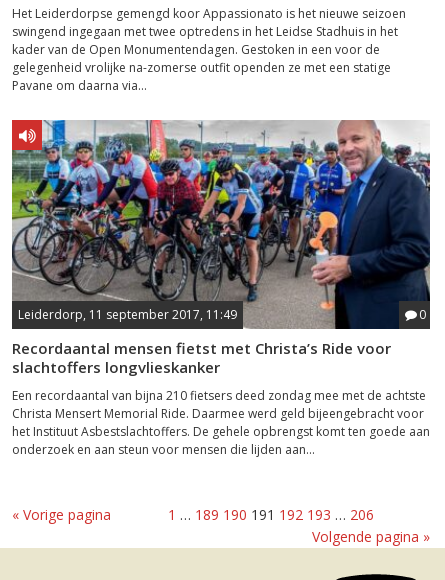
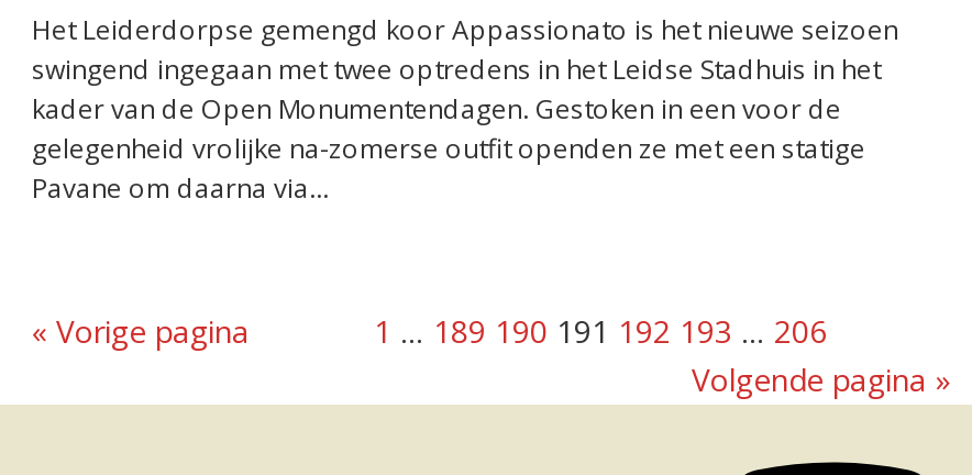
- [image]
- Leiderdorp, 11 september 2017, 11:49
- 0
- Recordaantal mensen fietst met Christa’s Ride voor
- slachtoffers longvlieskanker
- Een recordaantal van bijna 210 fietsers deed zondag mee met de achtste
- Christa Mensert Memorial Ride. Daarmee werd geld bijeengebracht voor
- het Instituut Asbestslachtoffers. De gehele opbrengst komt ten goede aan
- onderzoek en aan steun voor mensen die lijden aan...
